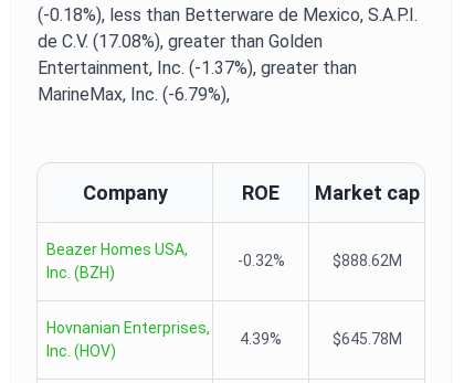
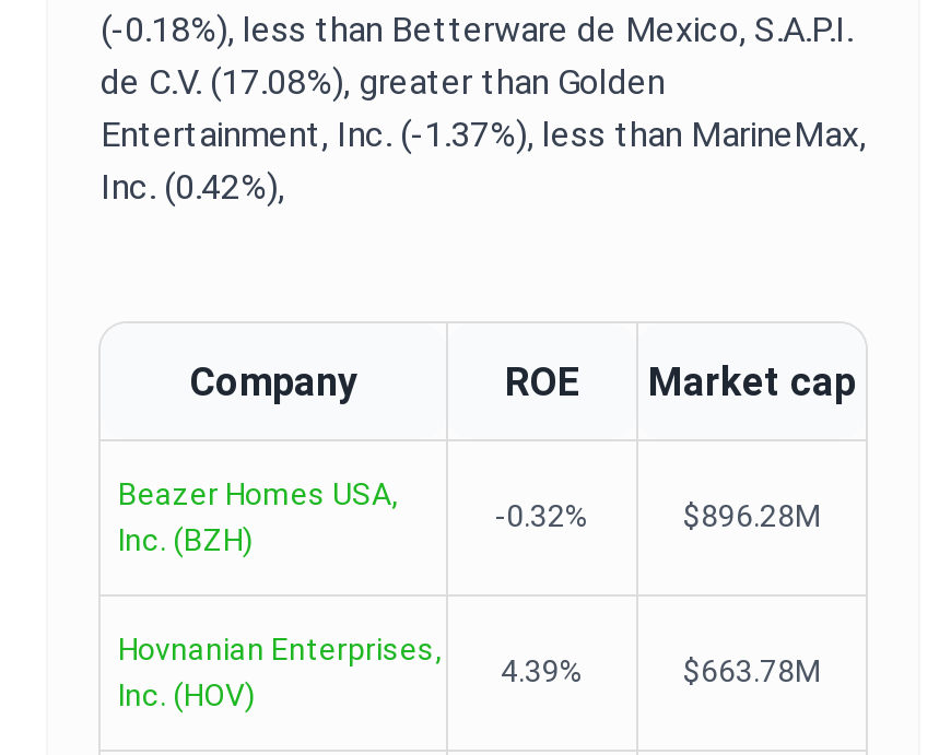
- Entertainment, Inc. (-1.37%), greater than
- MarineMax, Inc. (-6.79%),
+ Entertainment, Inc. (-1.37%), less than MarineMax,
+ Inc. (0.42%),

- $888.62M
+ $896.28M

- $645.78M
+ $663.78M
